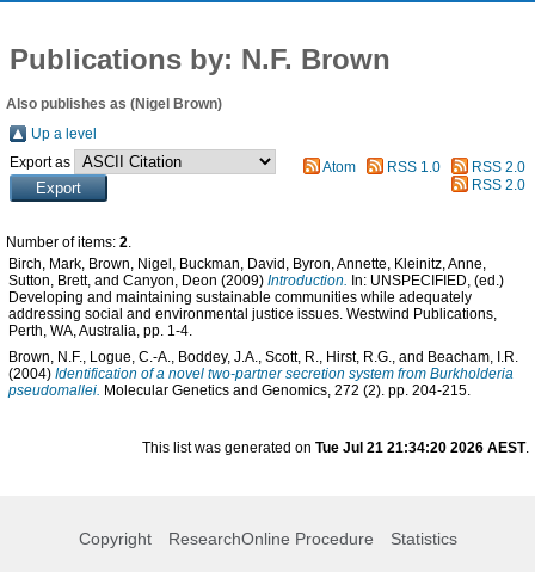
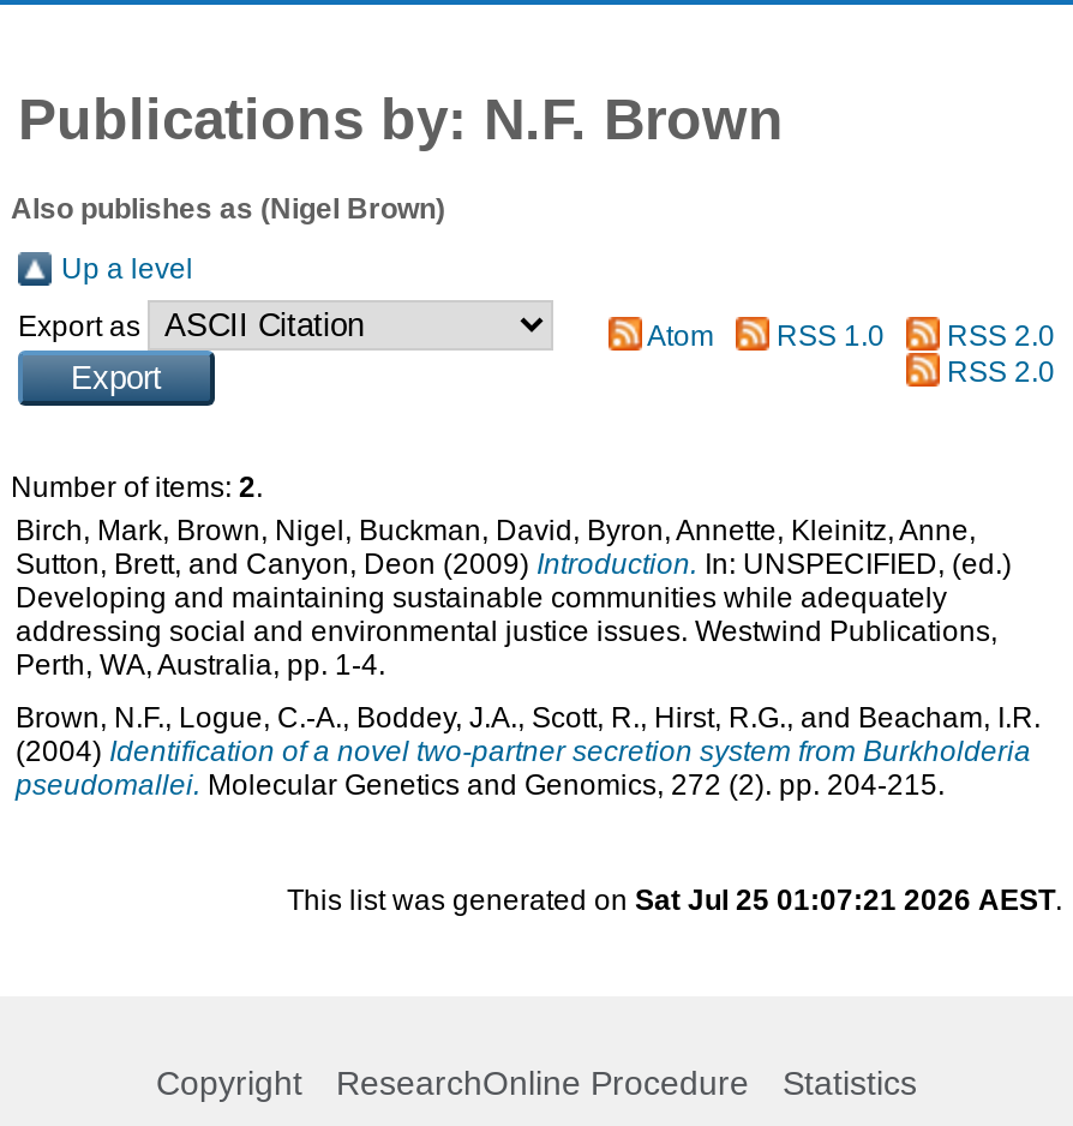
- This list was generated on Tue Jul 21 21:34:20 2026 AEST.
+ This list was generated on Sat Jul 25 01:07:21 2026 AEST.
